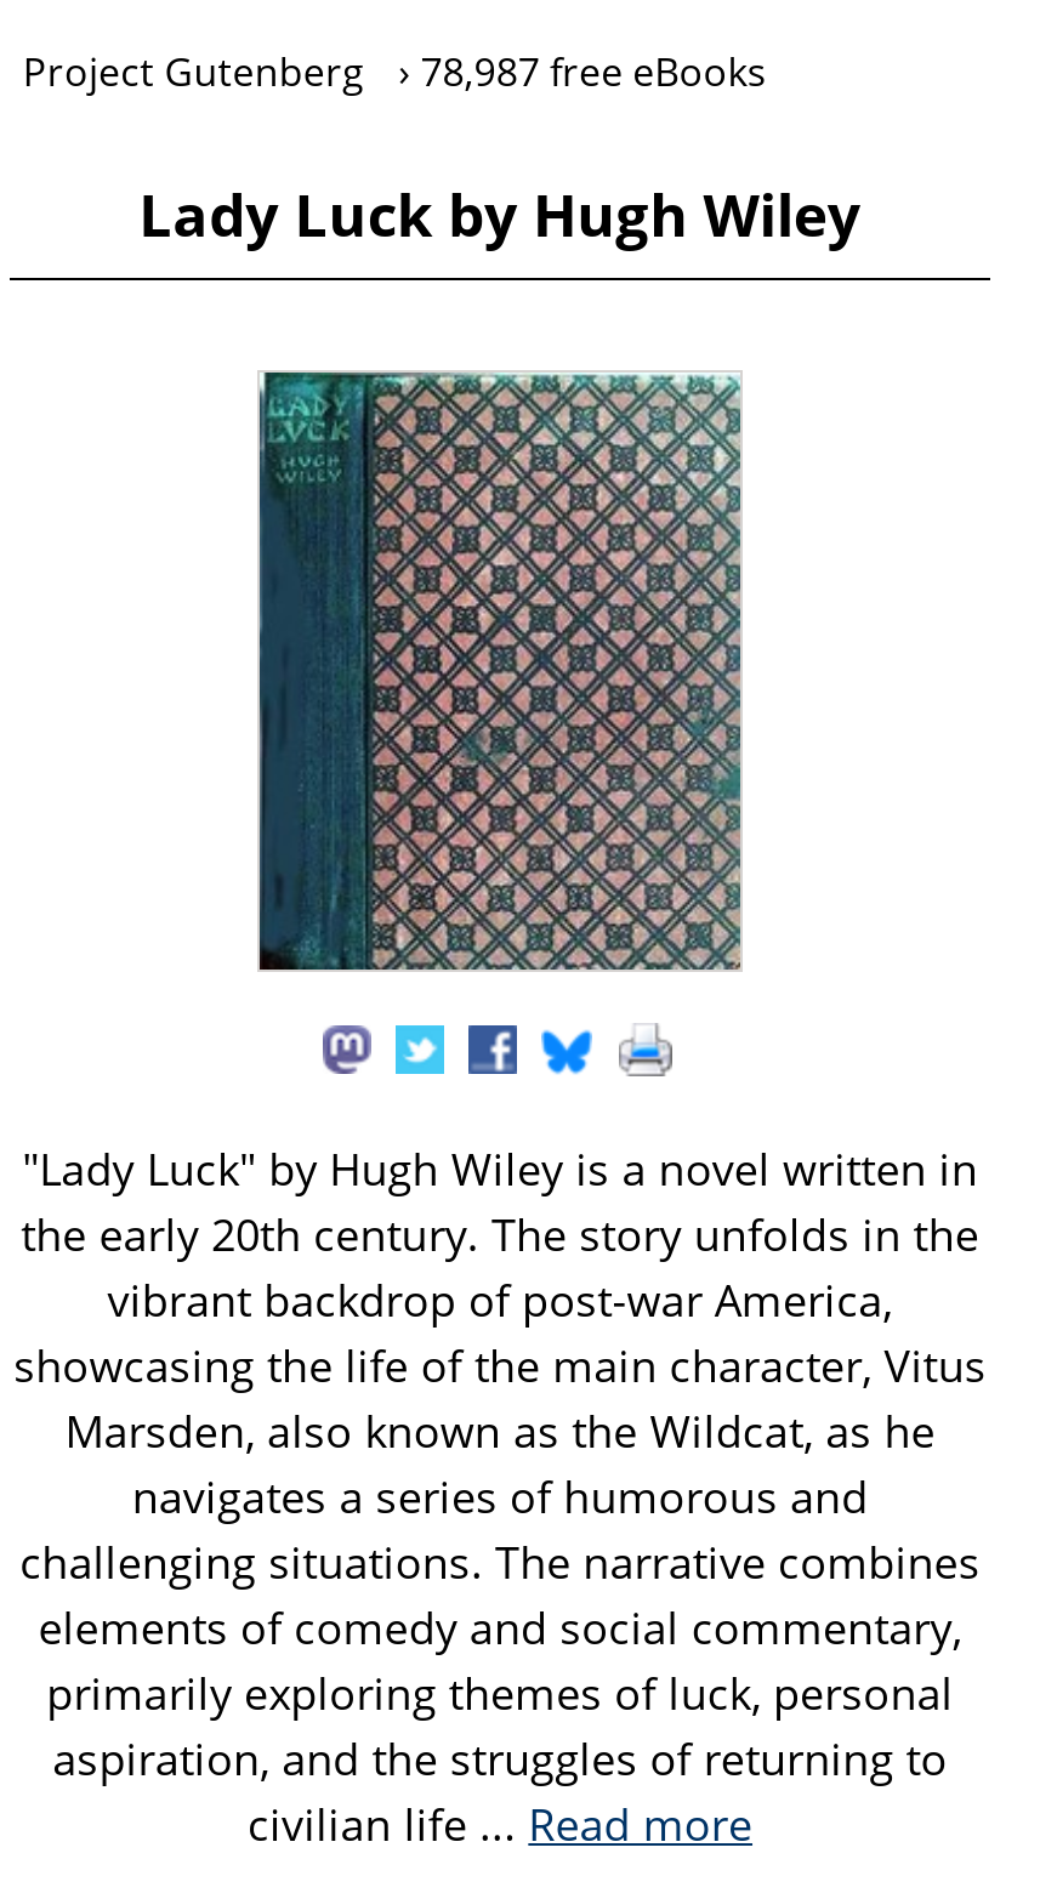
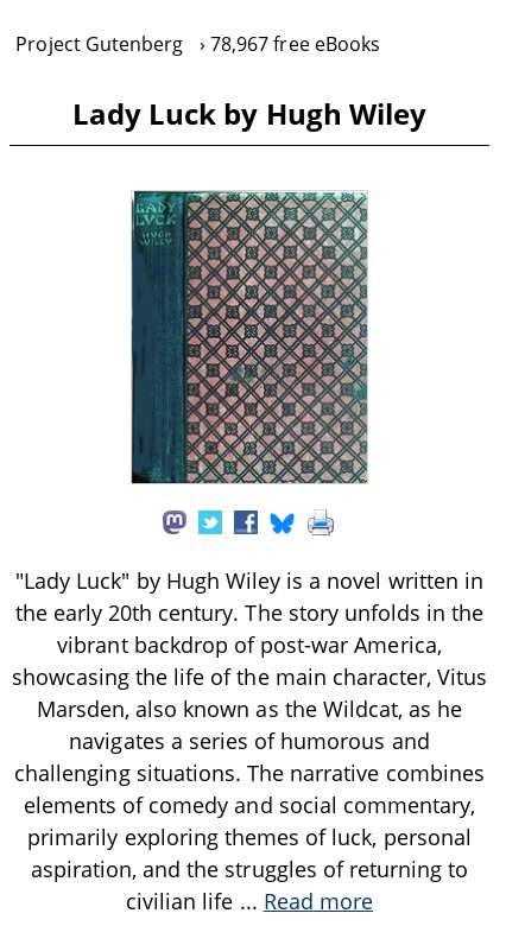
- Project Gutenberg 78,987 free eBooks
+ Project Gutenberg 78,967 free eBooks
